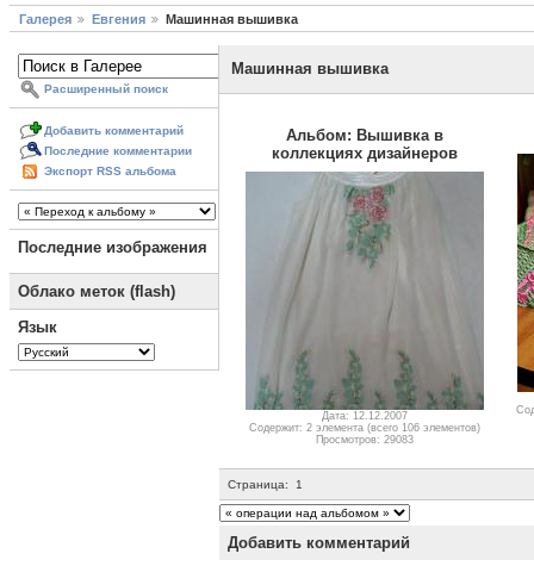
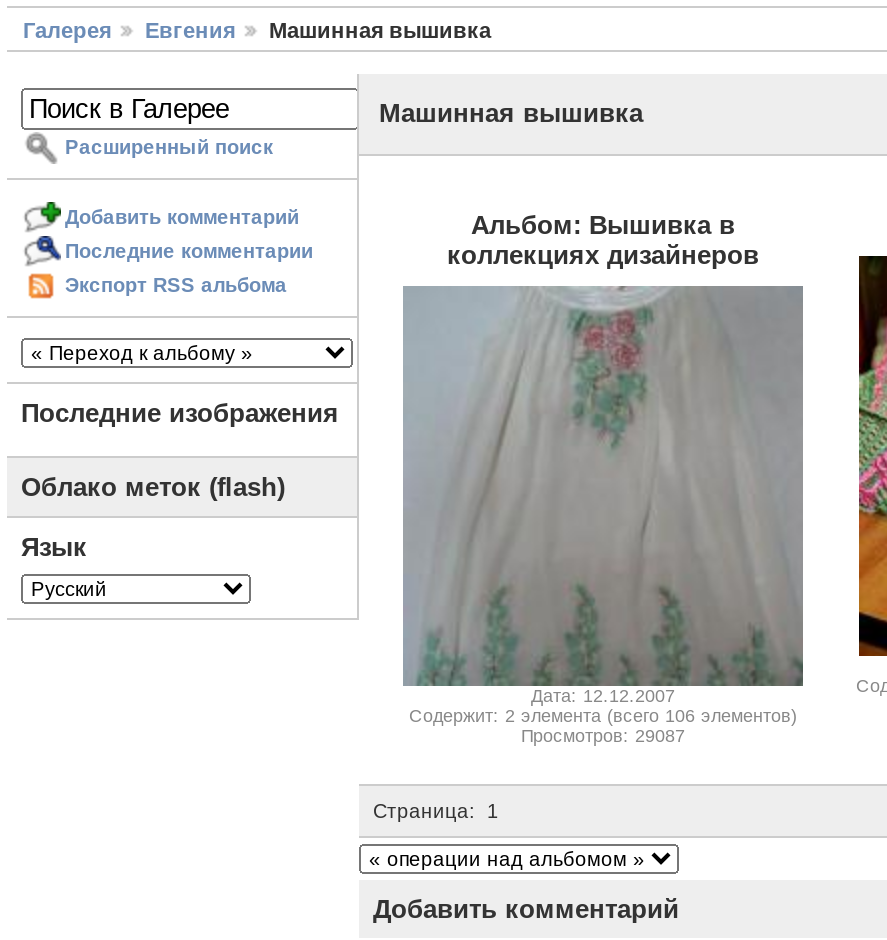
- Просмотров: 29083
+ Просмотров: 29087
